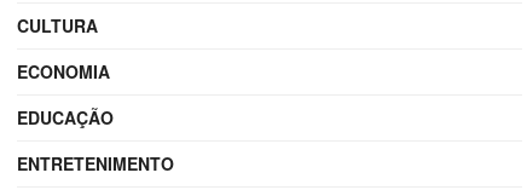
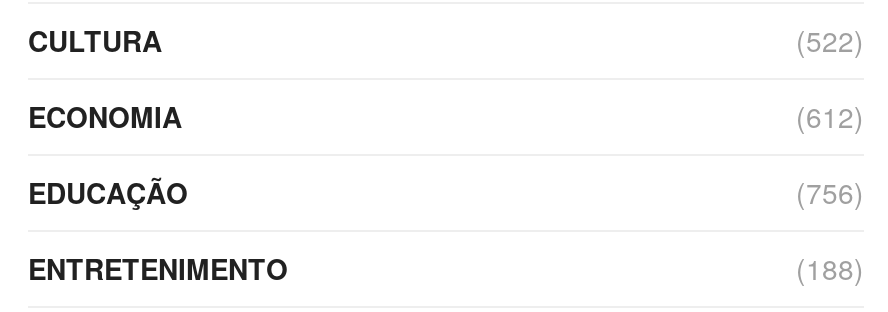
+ (522)

+ (612)

+ (756)

+ (188)
